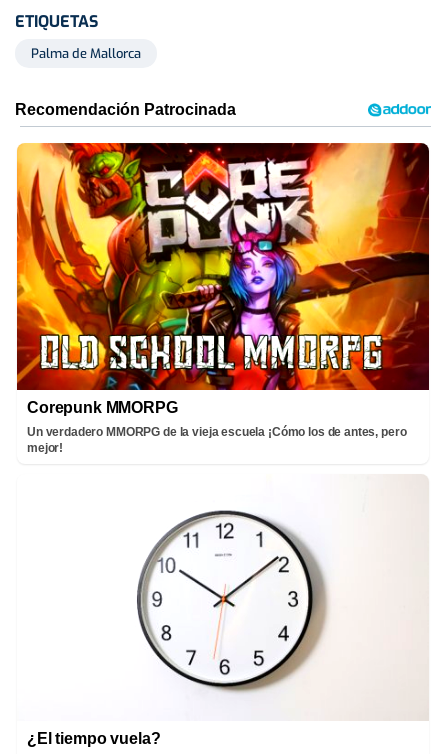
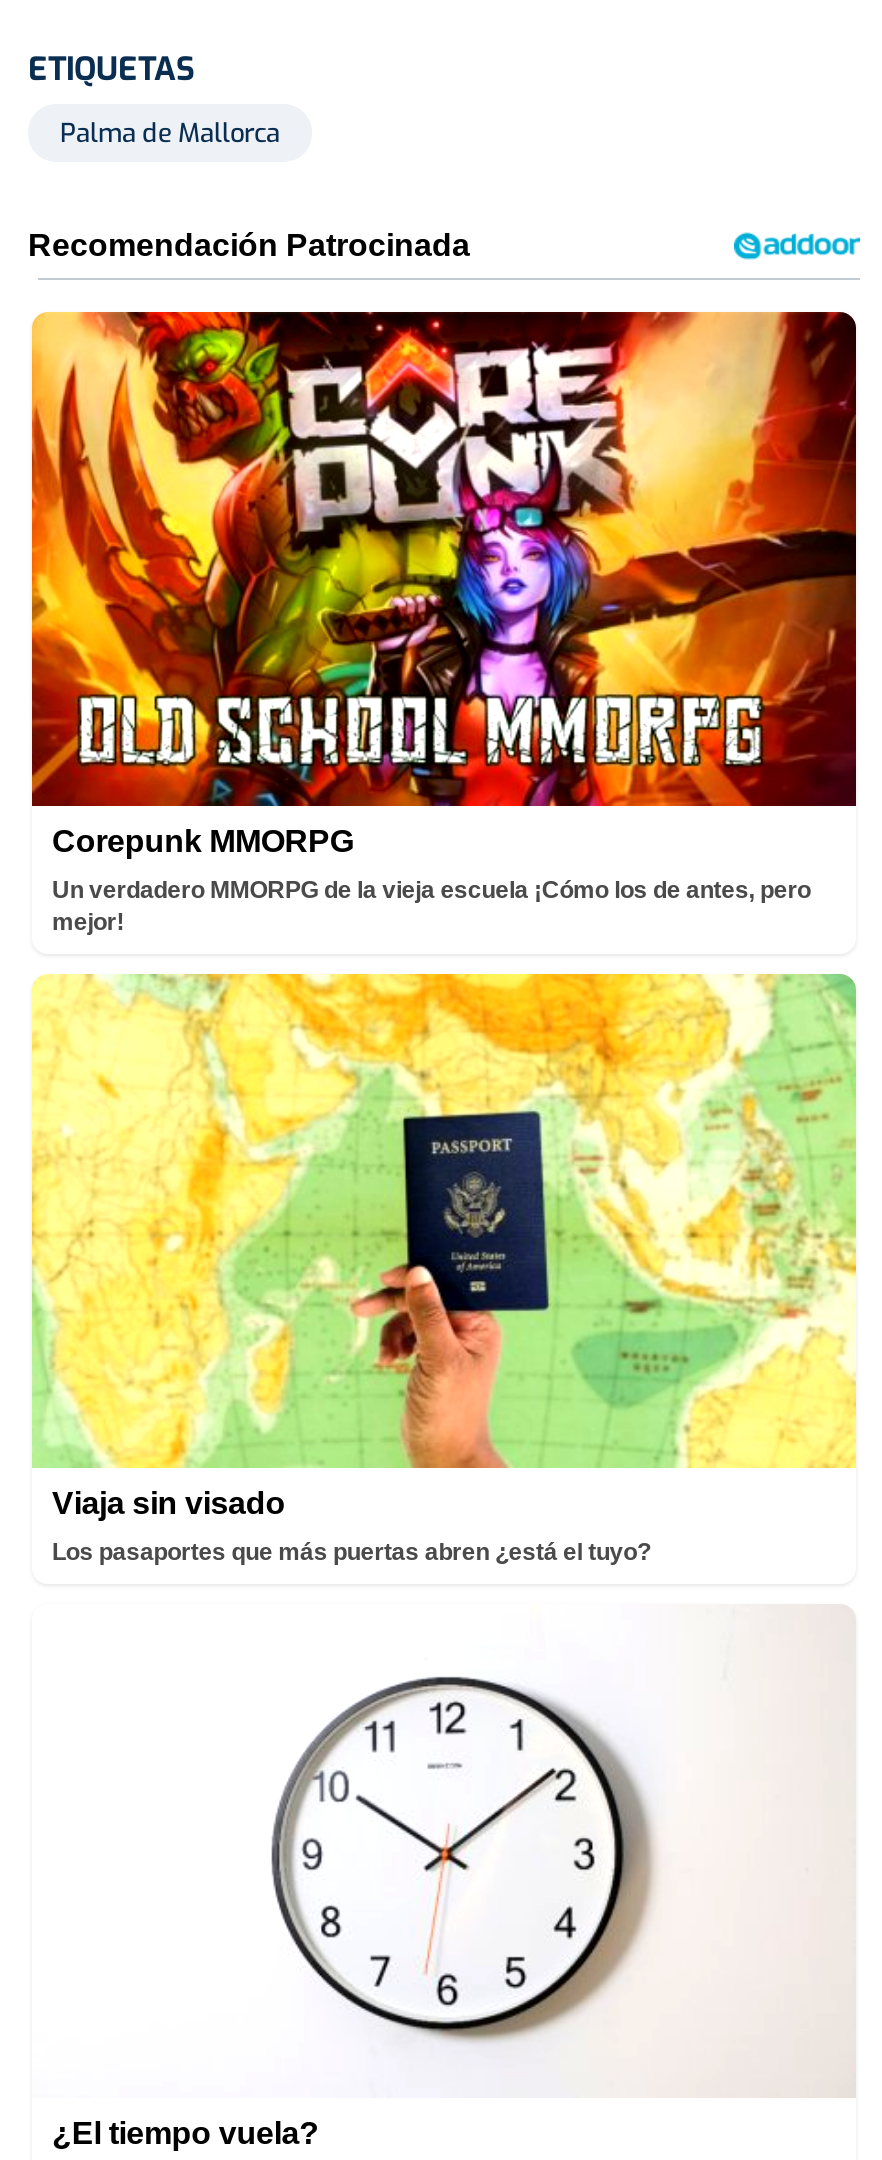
+ [image]
+ Viaja sin visado
+ Los pasaportes que más puertas abren ¿está el tuyo?
